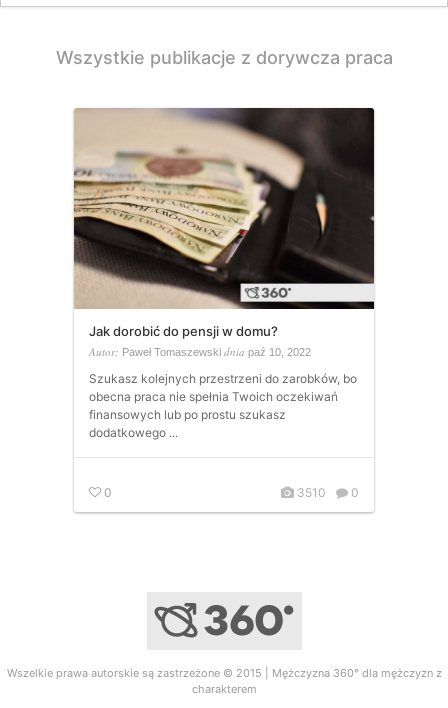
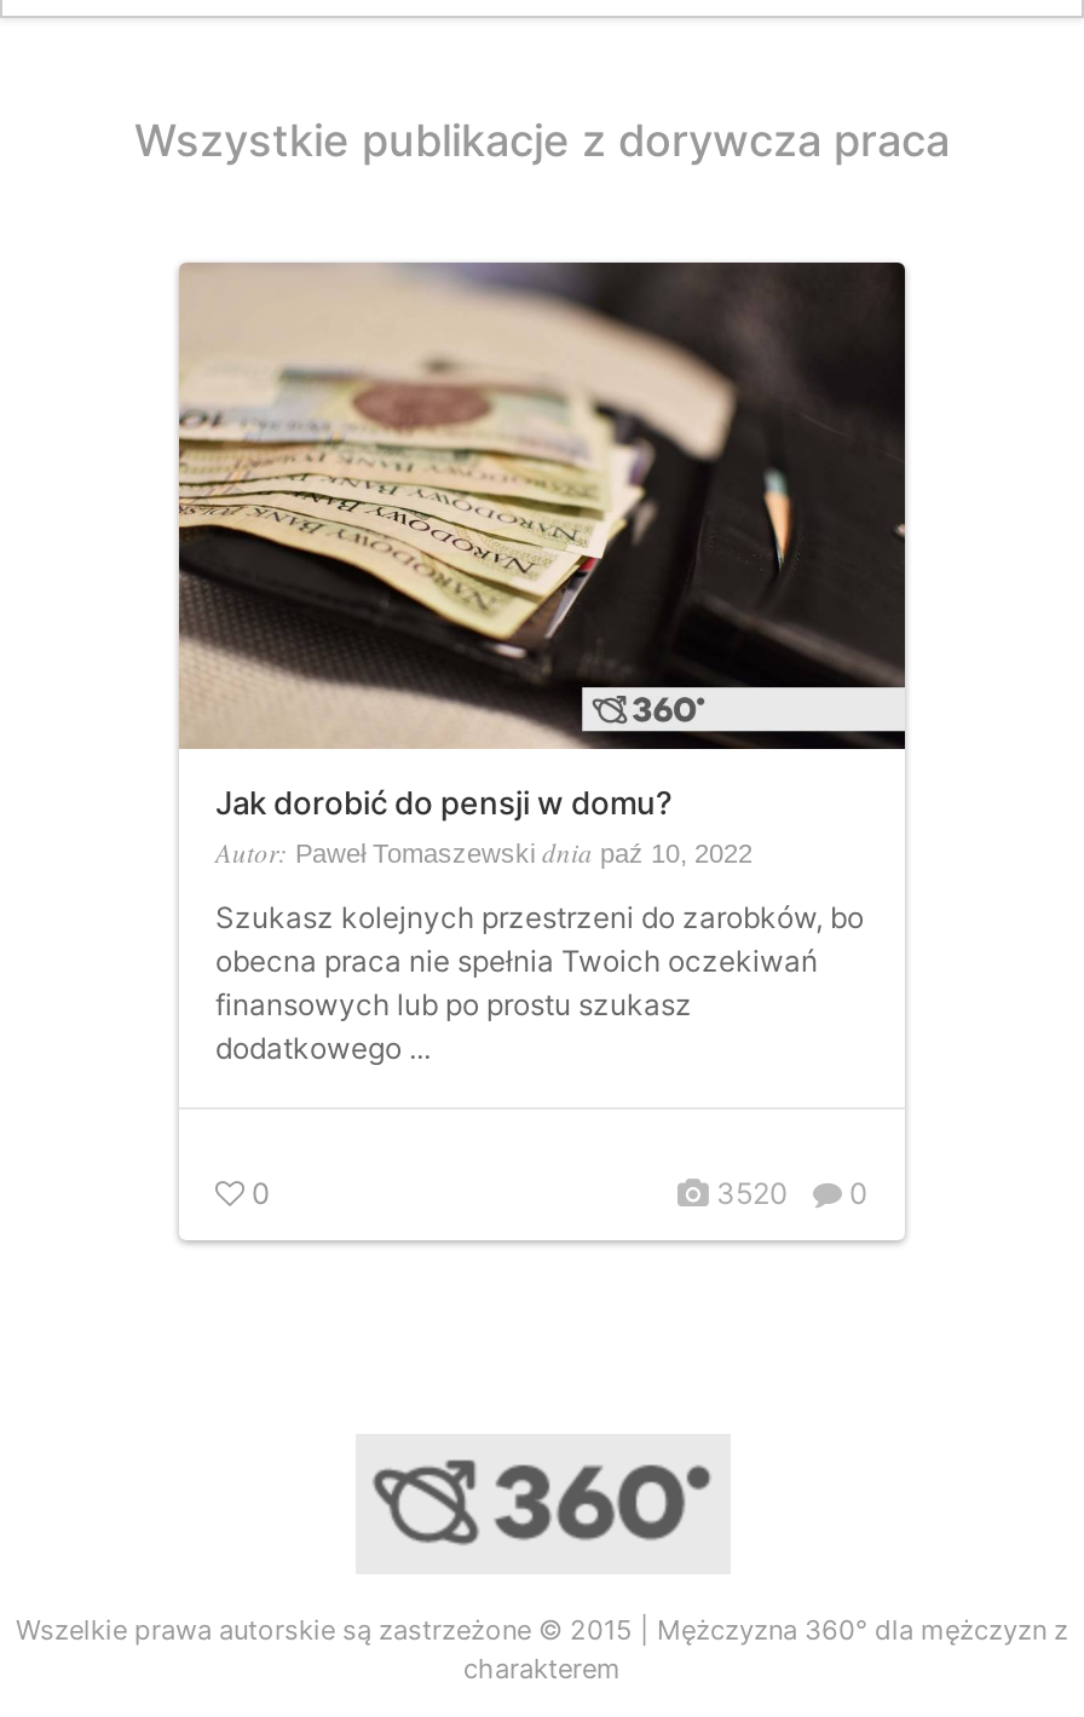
- 3510 0
+ 3520 0
